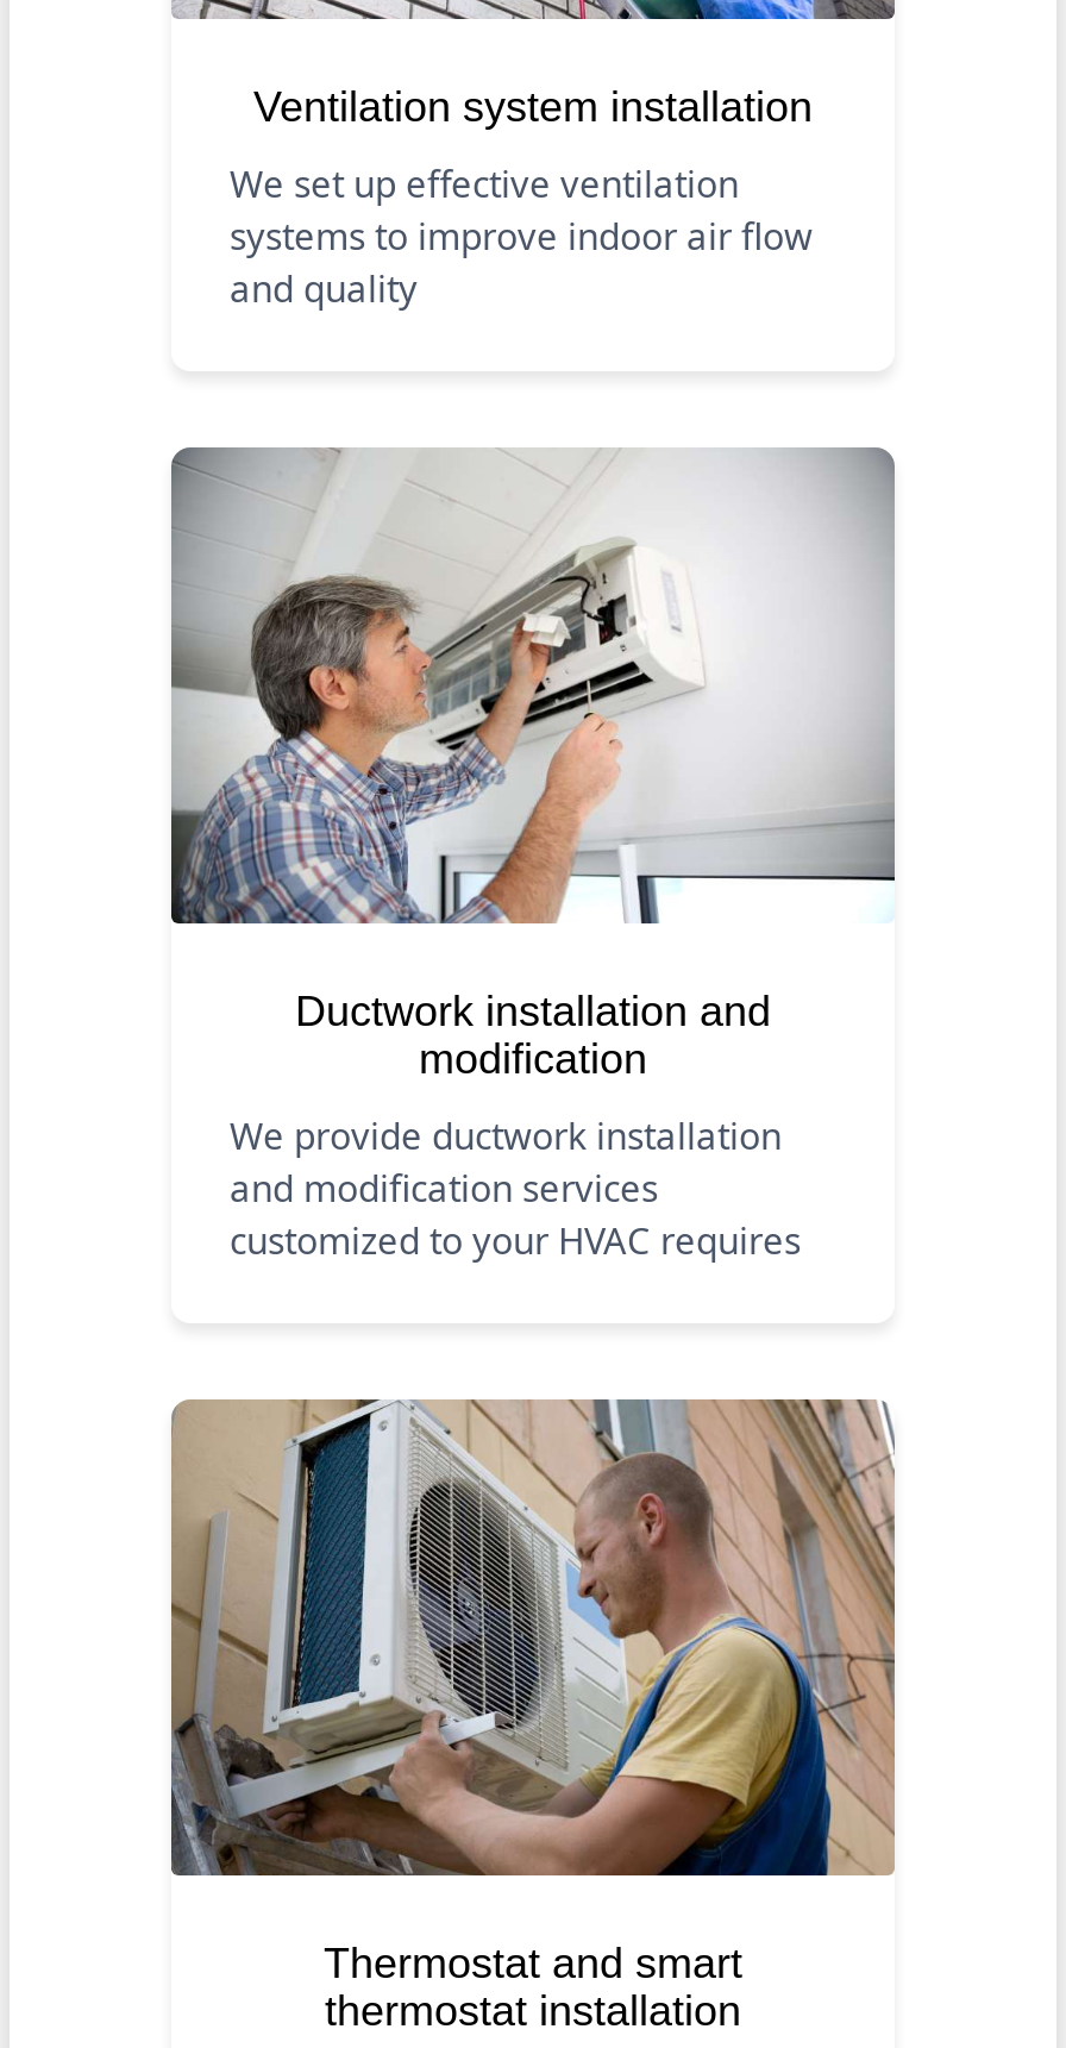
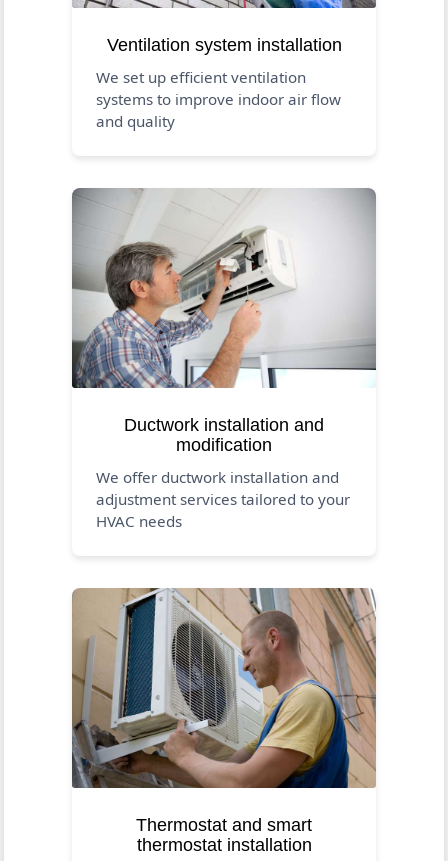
- We set up effective ventilation
+ We set up efficient ventilation

- We provide ductwork installation
- and modification services
- customized to your HVAC requires
+ We offer ductwork installation and
+ adjustment services tailored to your
+ HVAC needs
